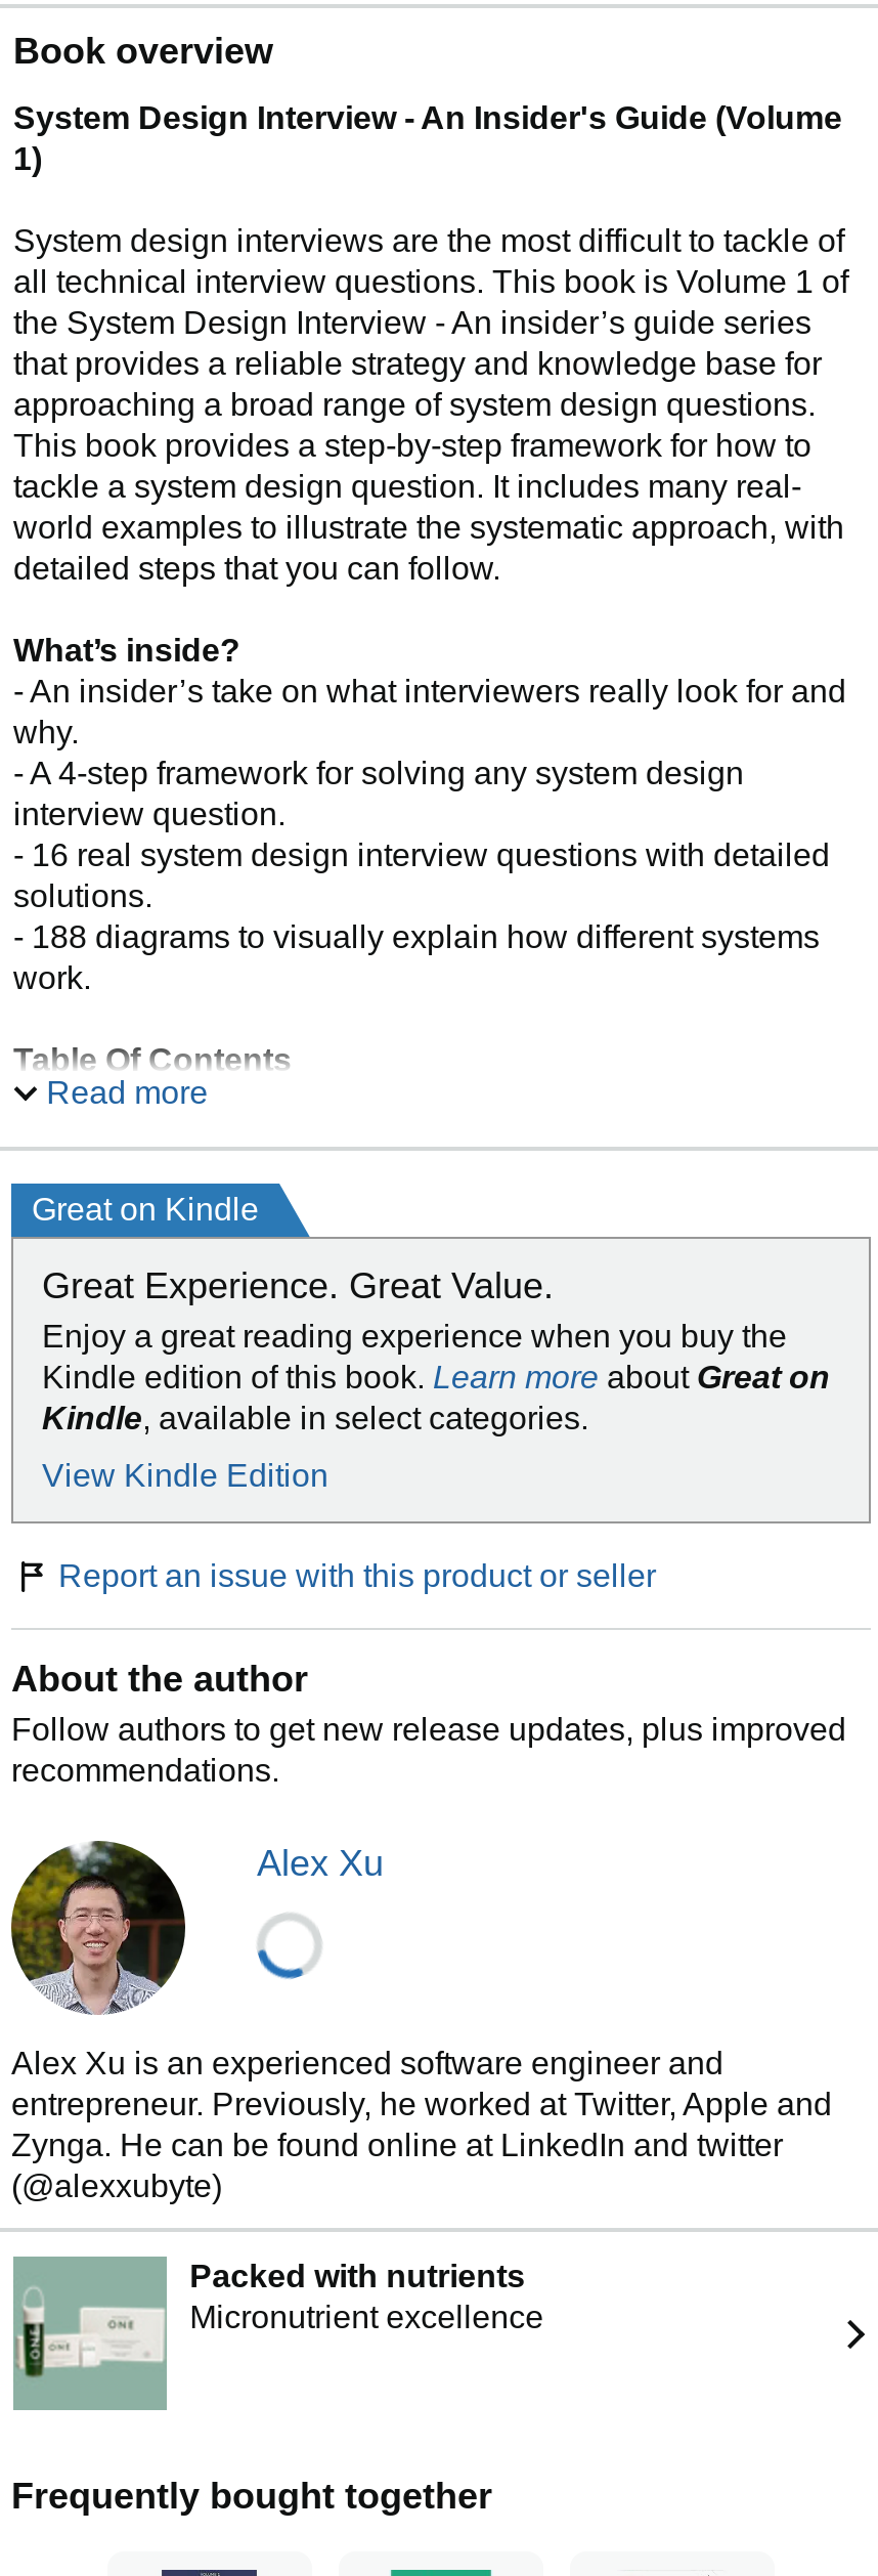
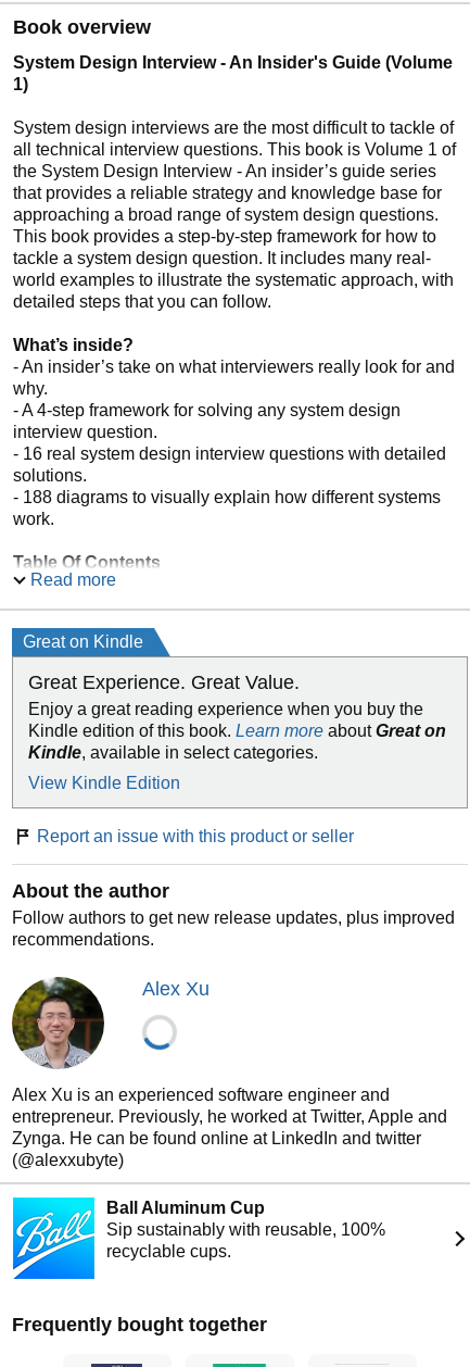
- [image]
- Packed with nutrients
- Micronutrient excellence
+ [image]
+ Ball Aluminum Cup
+ Sip sustainably with reusable, 100%
+ recyclable cups.
